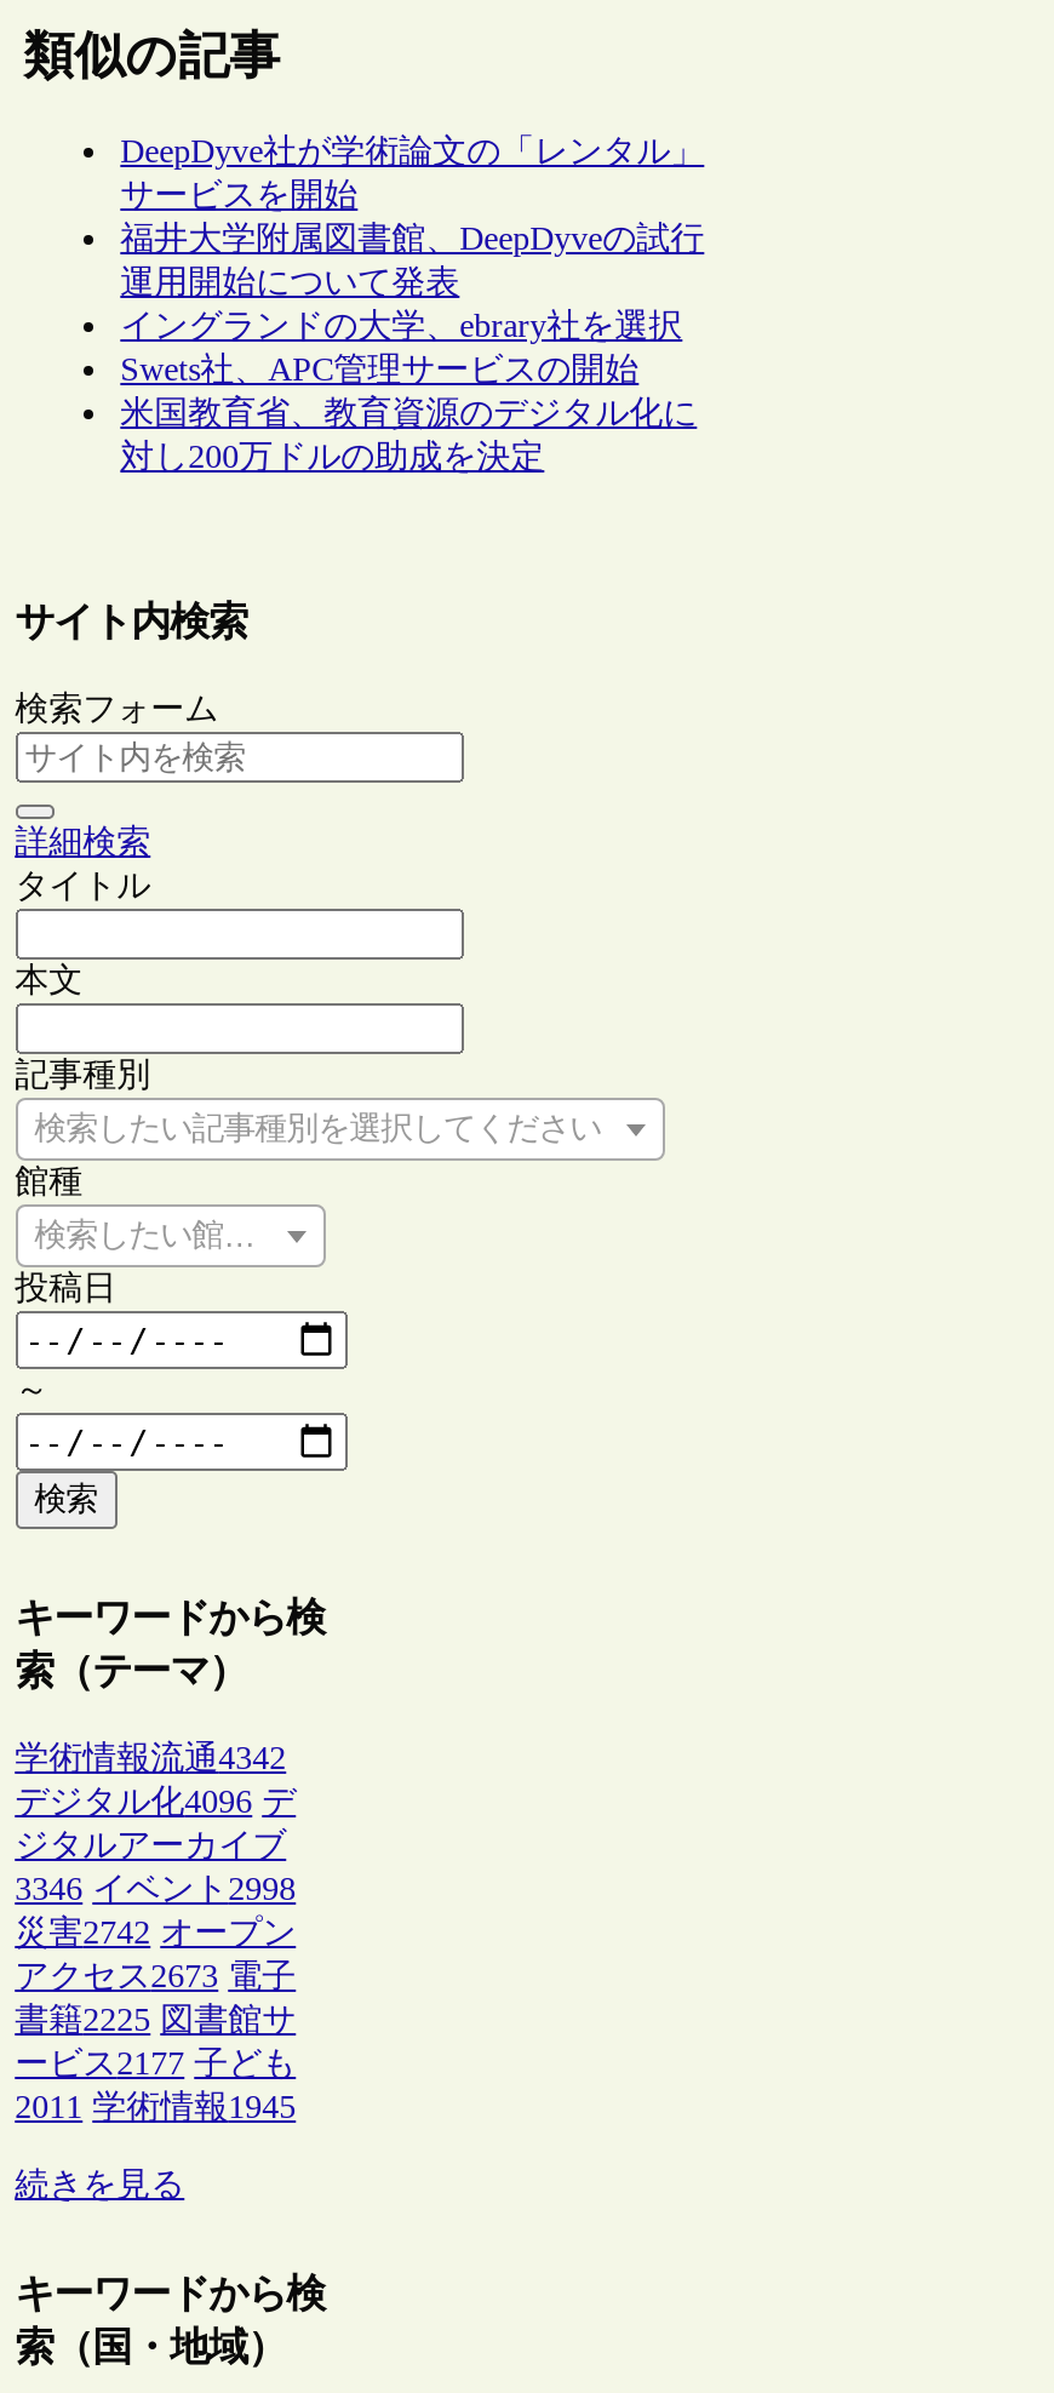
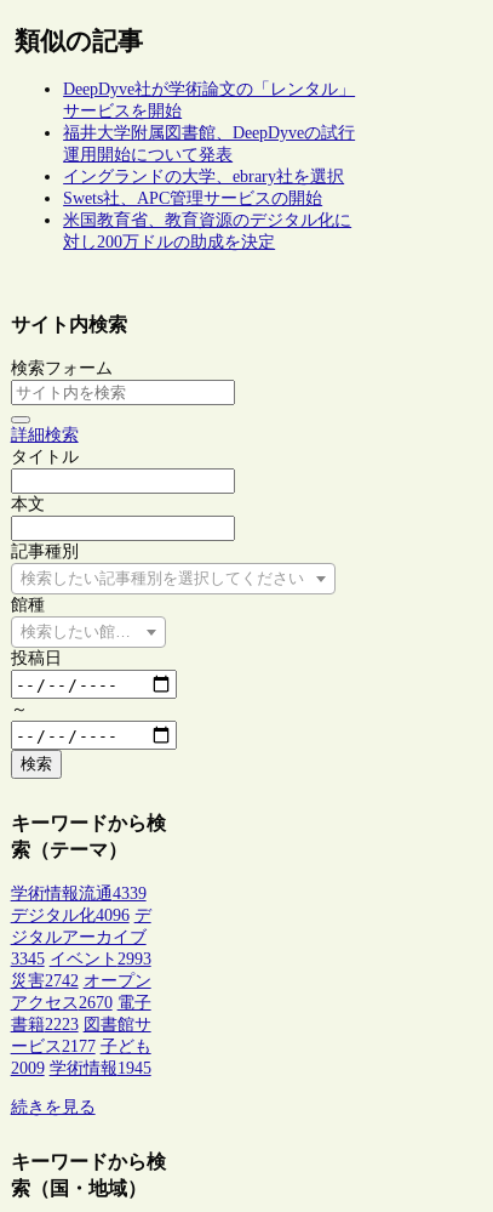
- 学術情報流通4342
+ 学術情報流通4339

- 3346 イベント2998
+ 3345 イベント2993

- アクセス2673 電子
+ アクセス2670 電子

- 書籍2225 図書館サ
+ 書籍2223 図書館サ

- 2011 学術情報1945
+ 2009 学術情報1945
